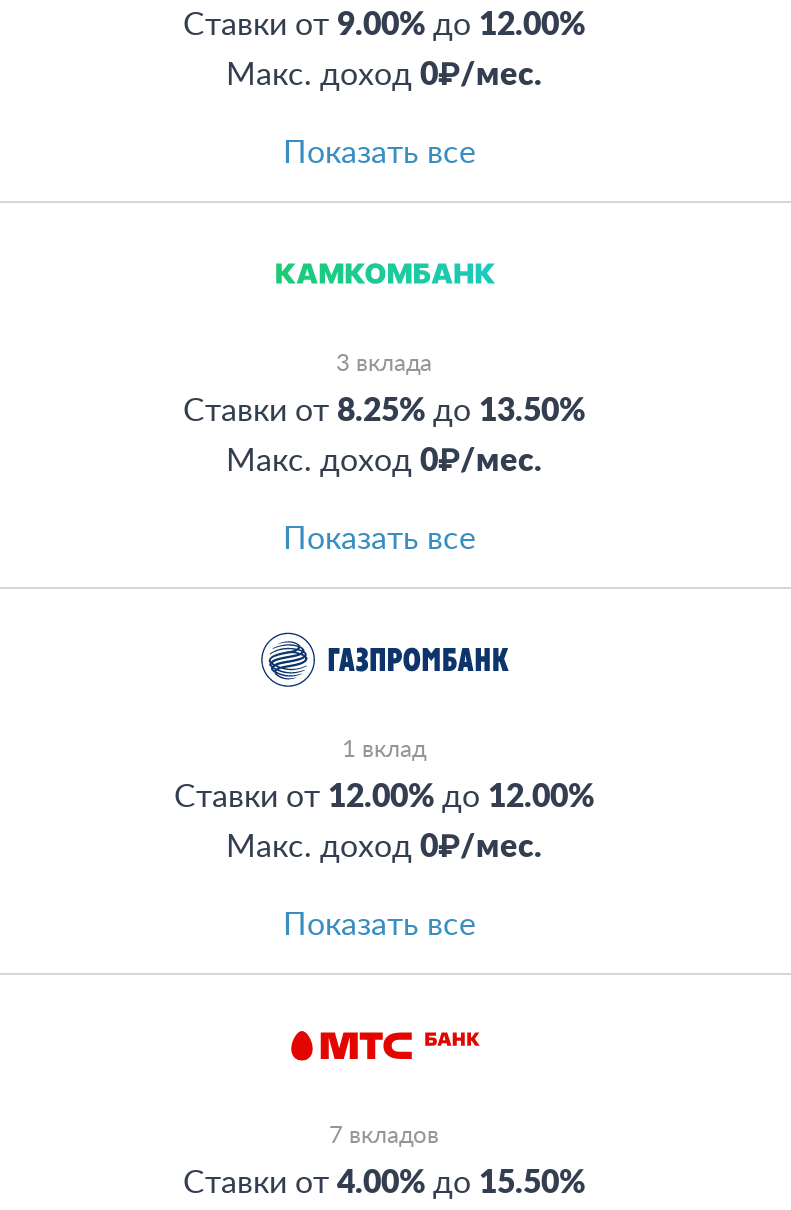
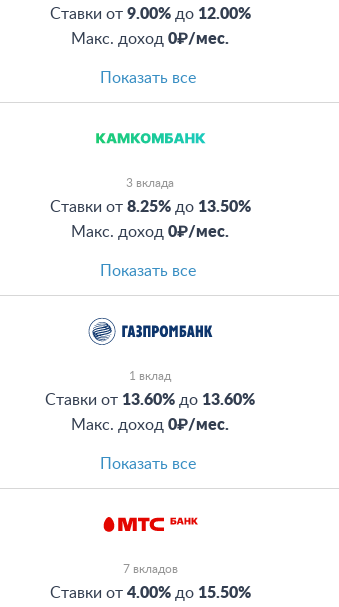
- Ставки от 12.00% до 12.00%
+ Ставки от 13.60% до 13.60%
